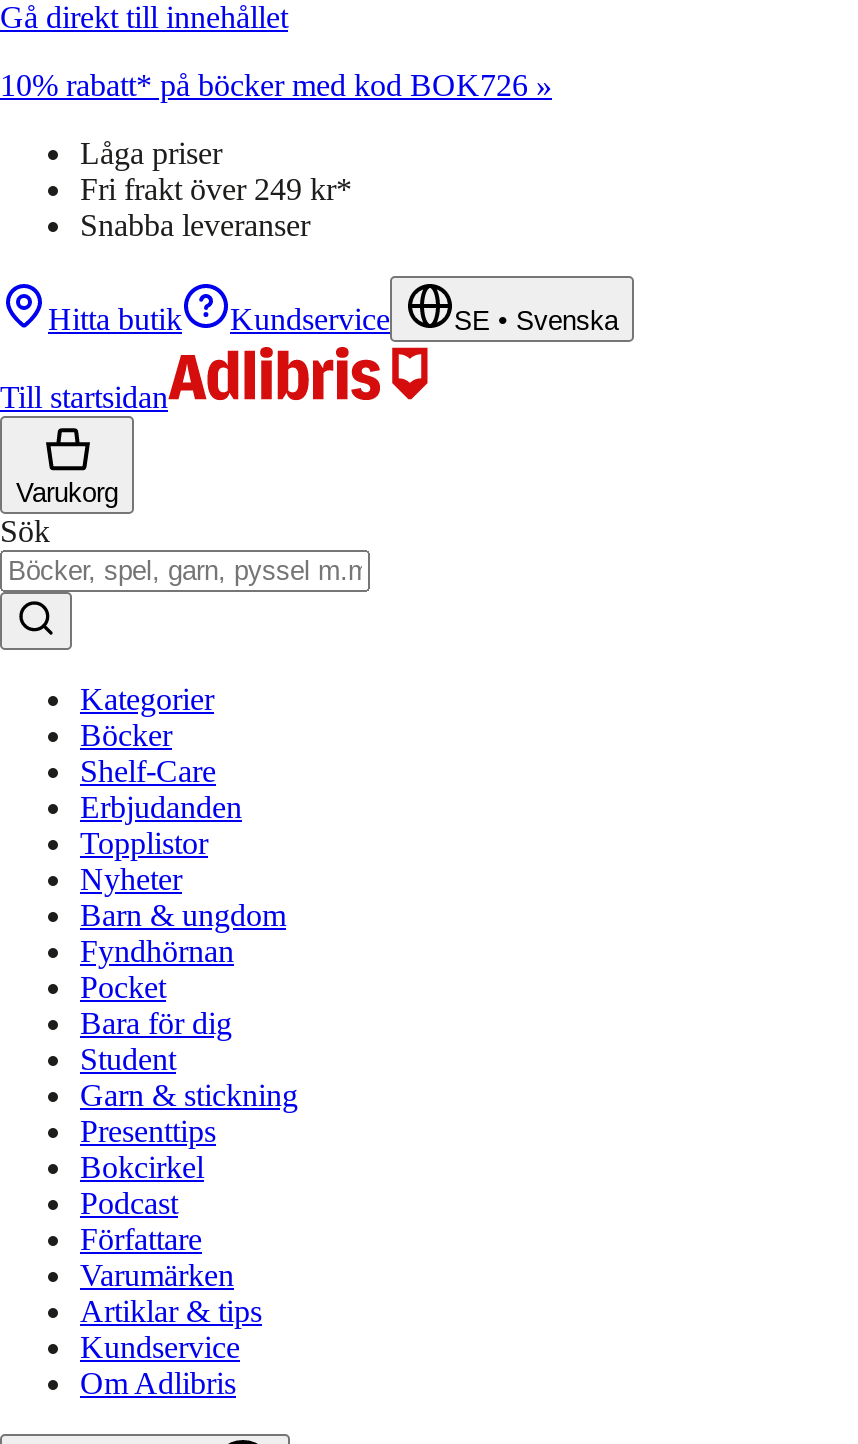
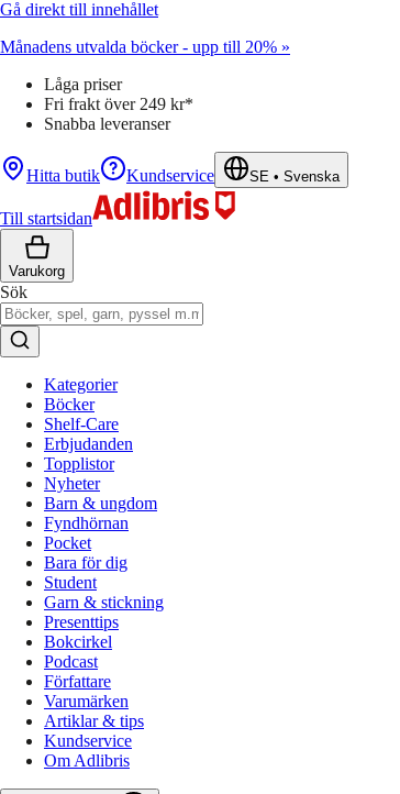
- 10% rabatt* på böcker med kod BOK726 »
+ Månadens utvalda böcker - upp till 20% »
